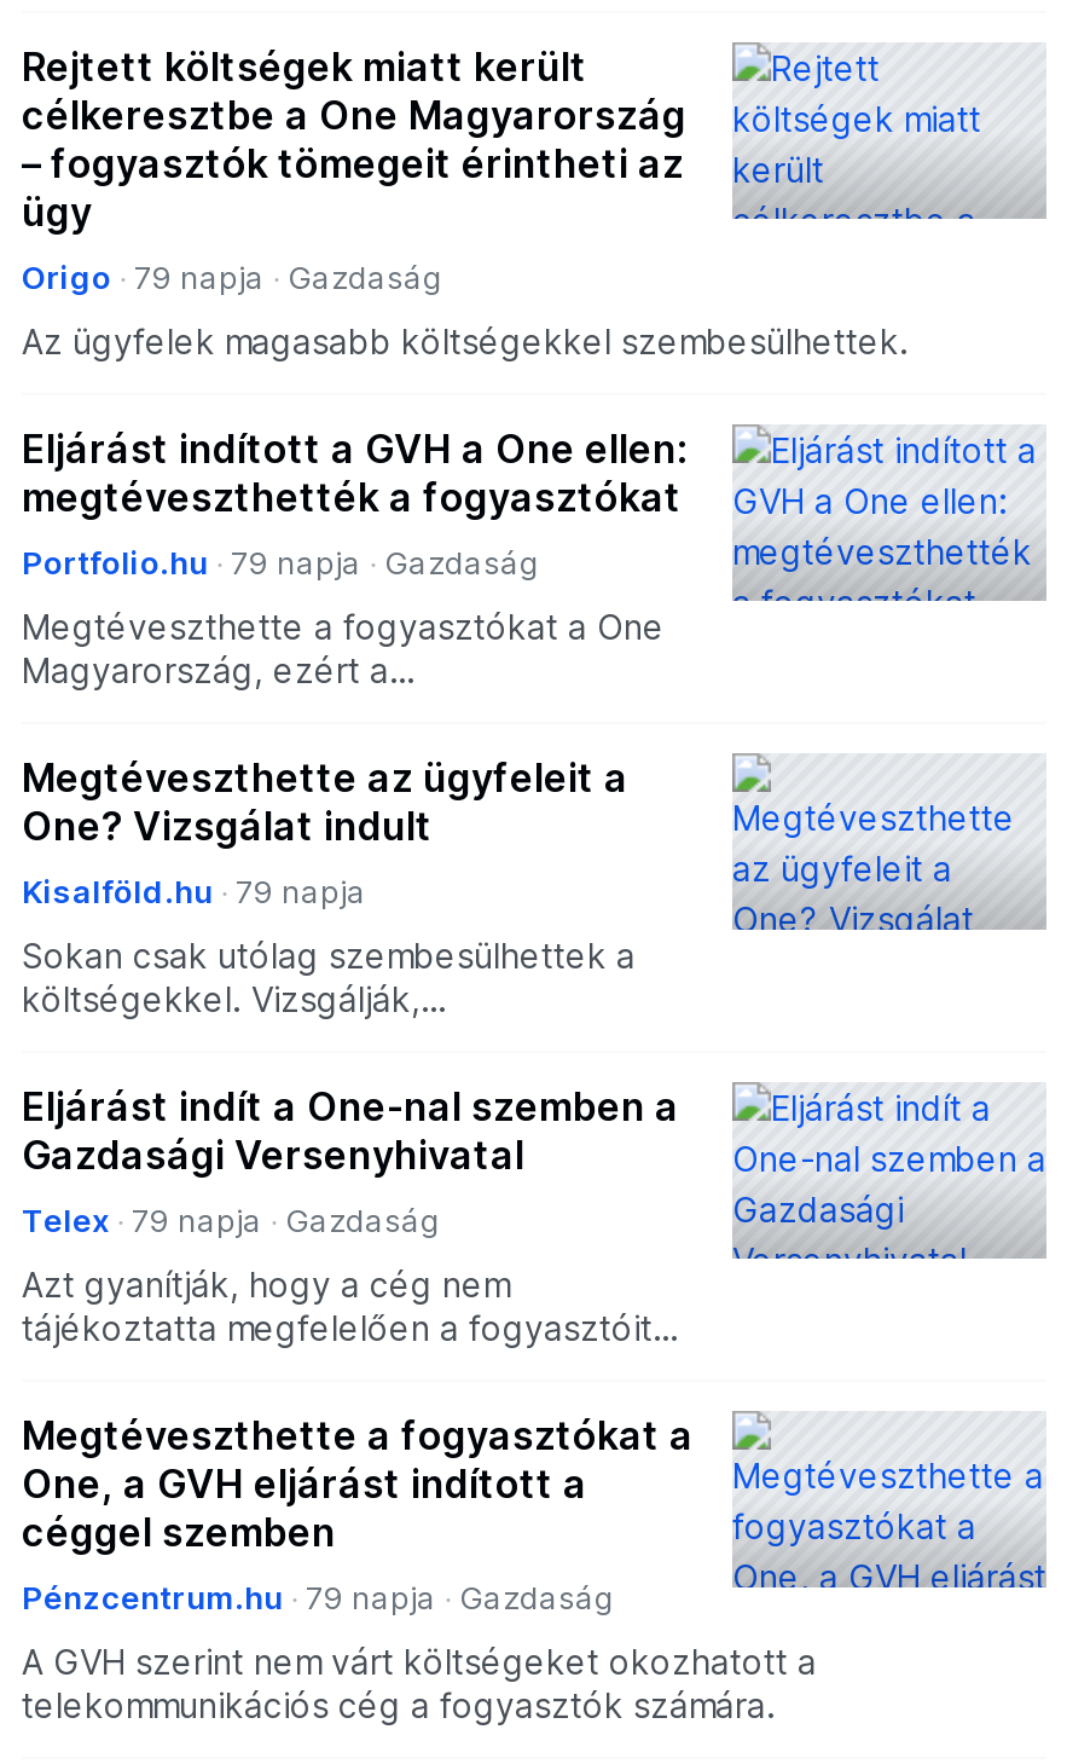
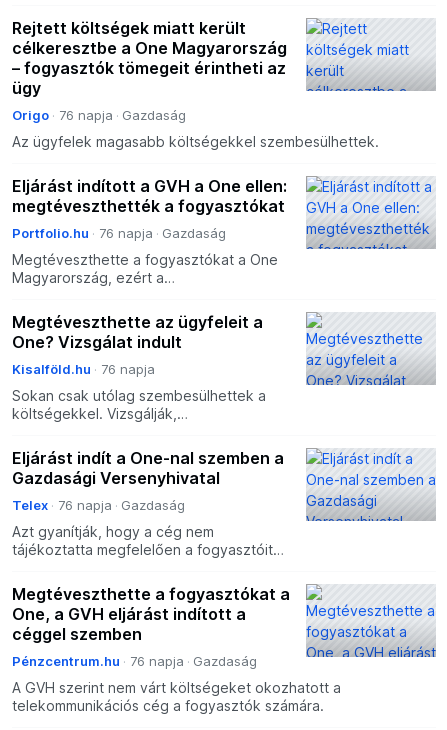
- Origo 79 napja Gazdaság
+ Origo 76 napja Gazdaság

- Portfolio.hu 79 napja Gazdaság
+ Portfolio.hu 76 napja Gazdaság

- Kisalföld.hu 79 napja
+ Kisalföld.hu 76 napja

- Telex 79 napja Gazdaság
+ Telex 76 napja Gazdaság

- Pénzcentrum.hu 79 napja Gazdaság
+ Pénzcentrum.hu 76 napja Gazdaság
